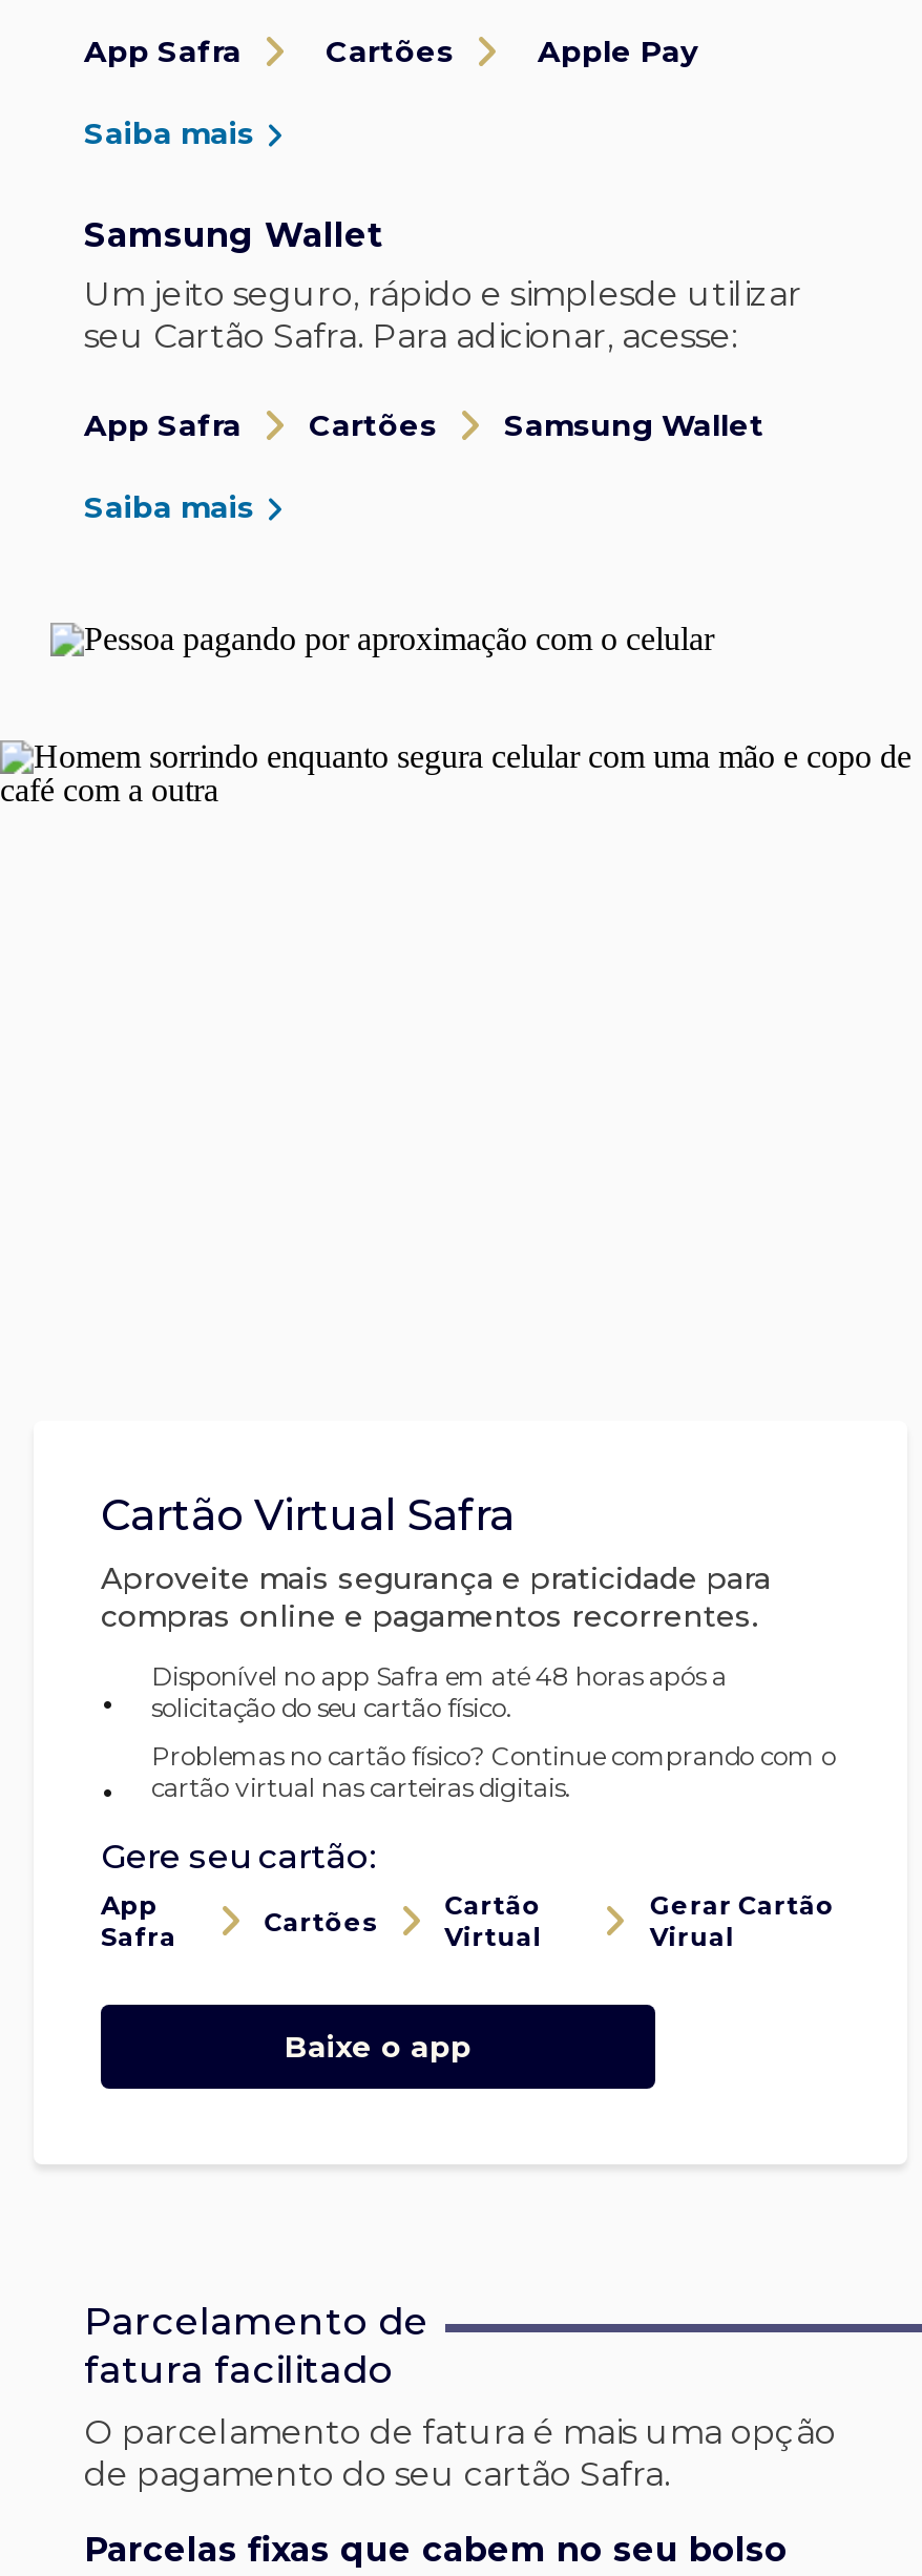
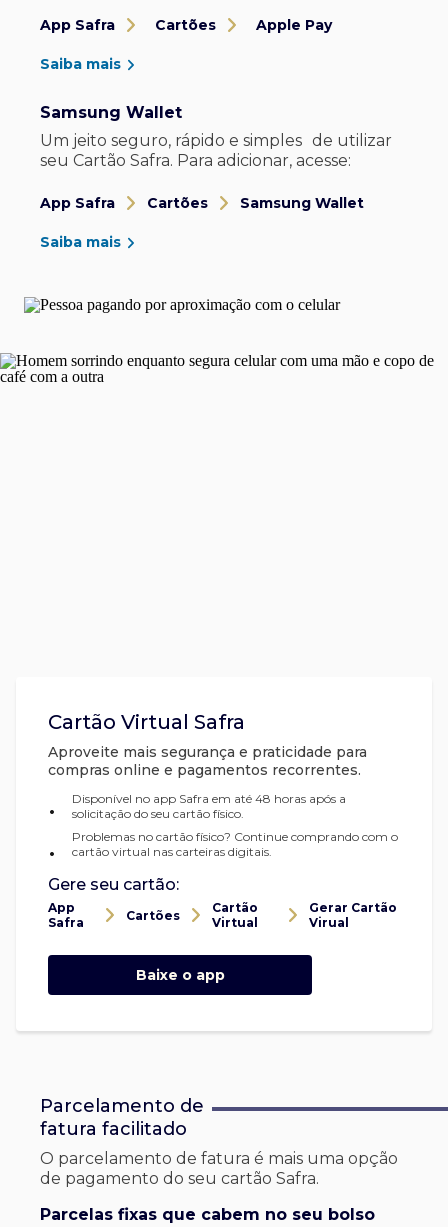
- Um jeito seguro, rápido e simplesde utilizar
+ Um jeito seguro, rápido e simples de utilizar
